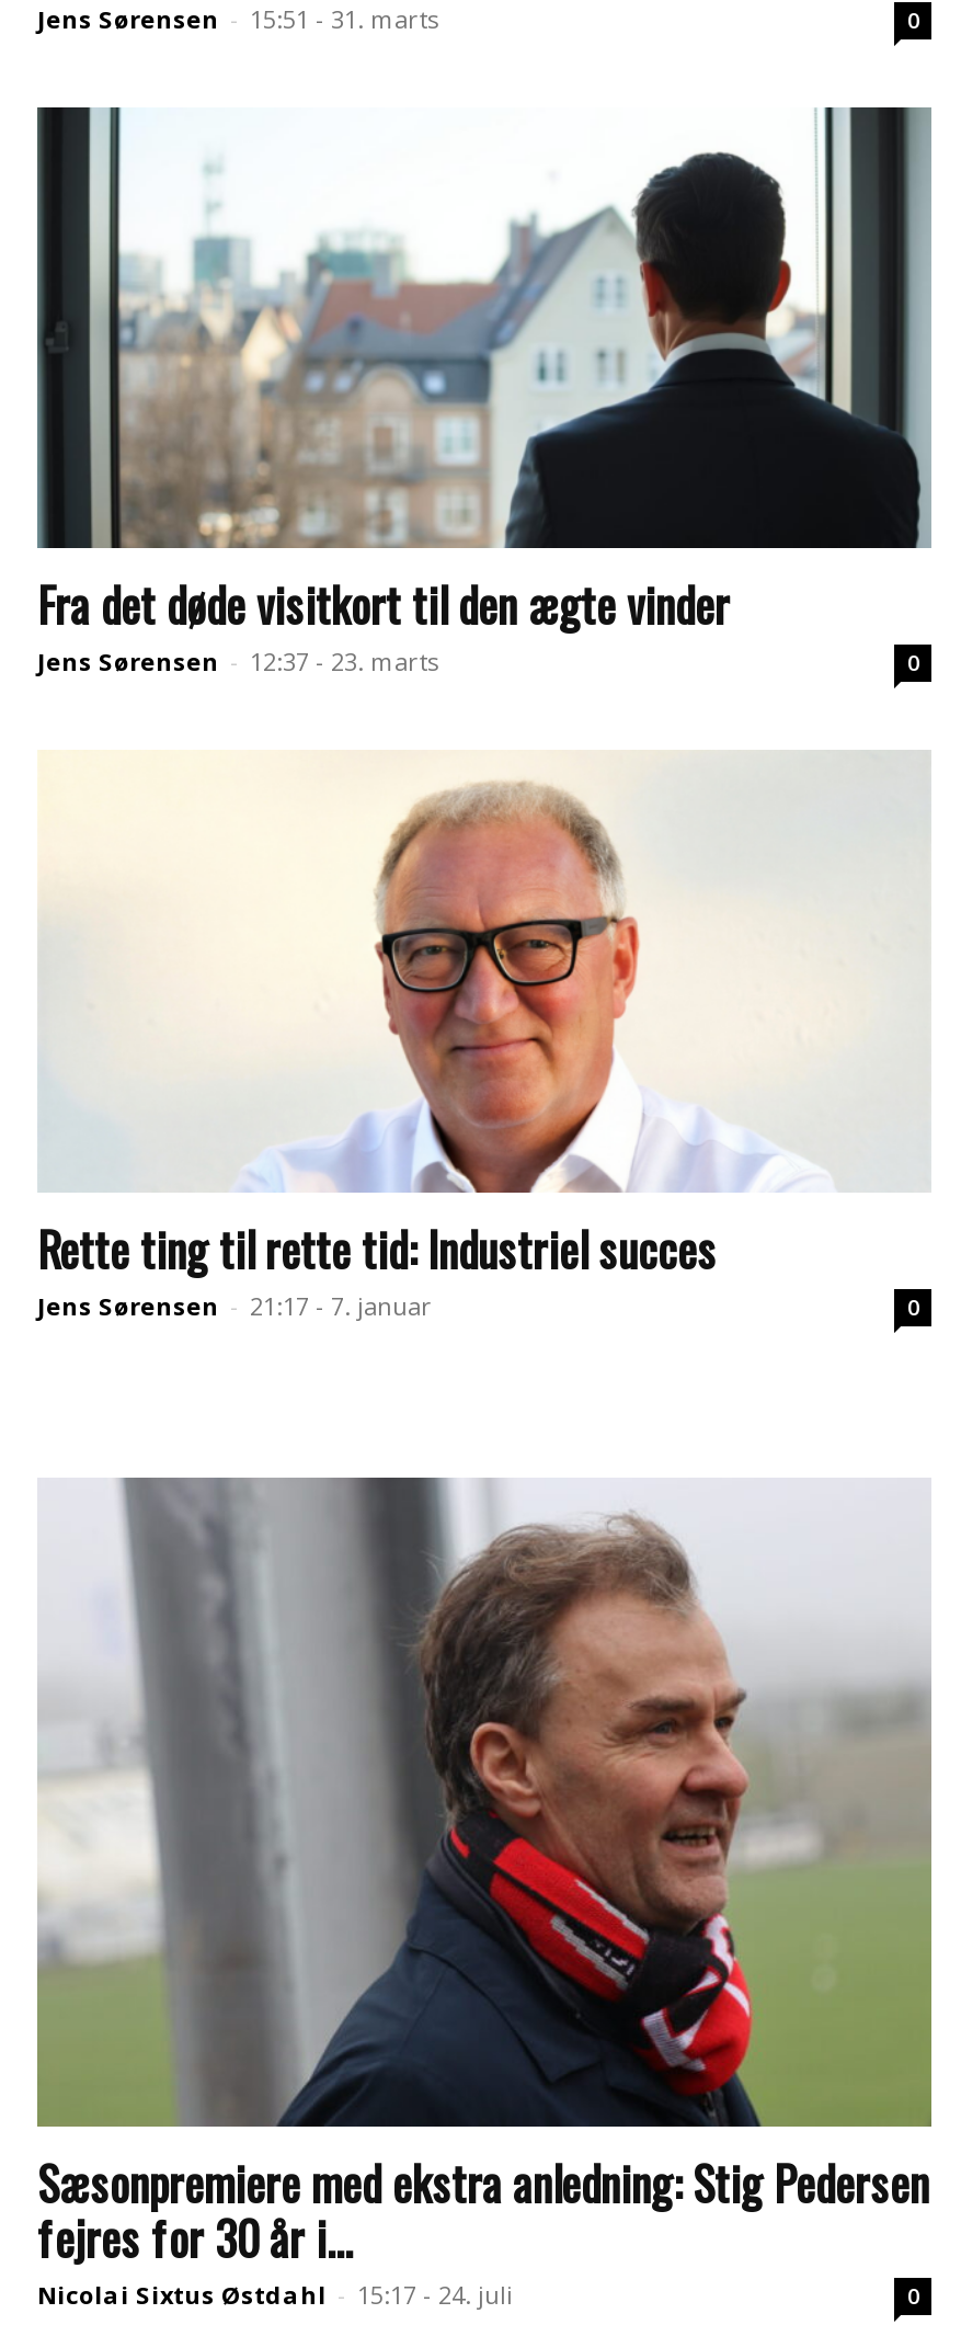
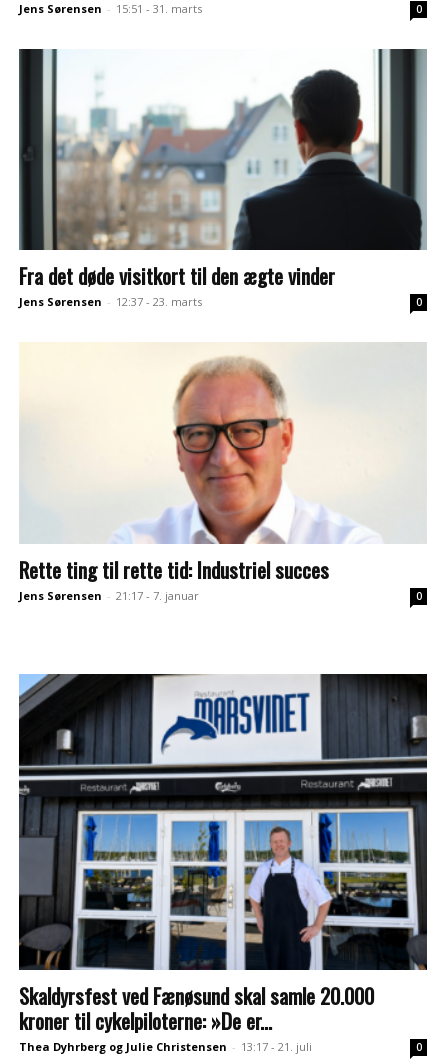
- [image]
- Sæsonpremiere med ekstra anledning: Stig Pedersen
- fejres for 30 år i...
- Nicolai Sixtus Østdahl - 15:17 - 24. juli
+ [image]
+ Skaldyrsfest ved Fænøsund skal samle 20.000
+ kroner til cykelpiloterne: »De er...
+ Thea Dyhrberg og Julie Christensen - 13:17 - 21. juli
